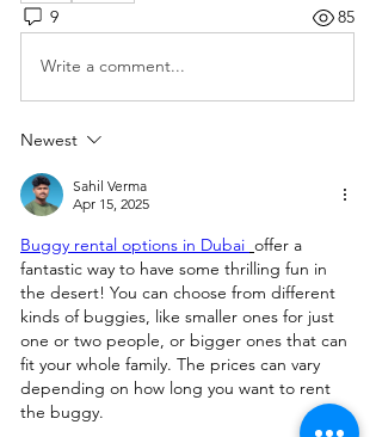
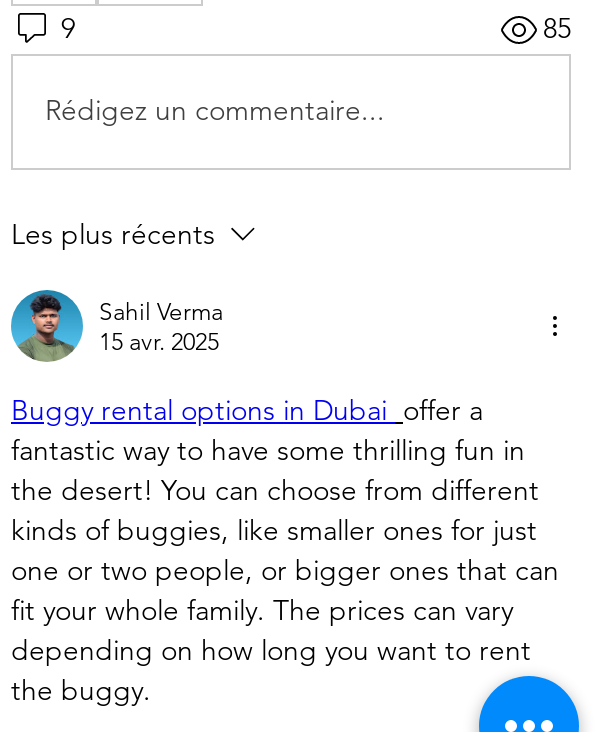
- Write a comment...
+ Rédigez un commentaire...

- Newest
+ Les plus récents

- Apr 15, 2025
+ 15 avr. 2025
